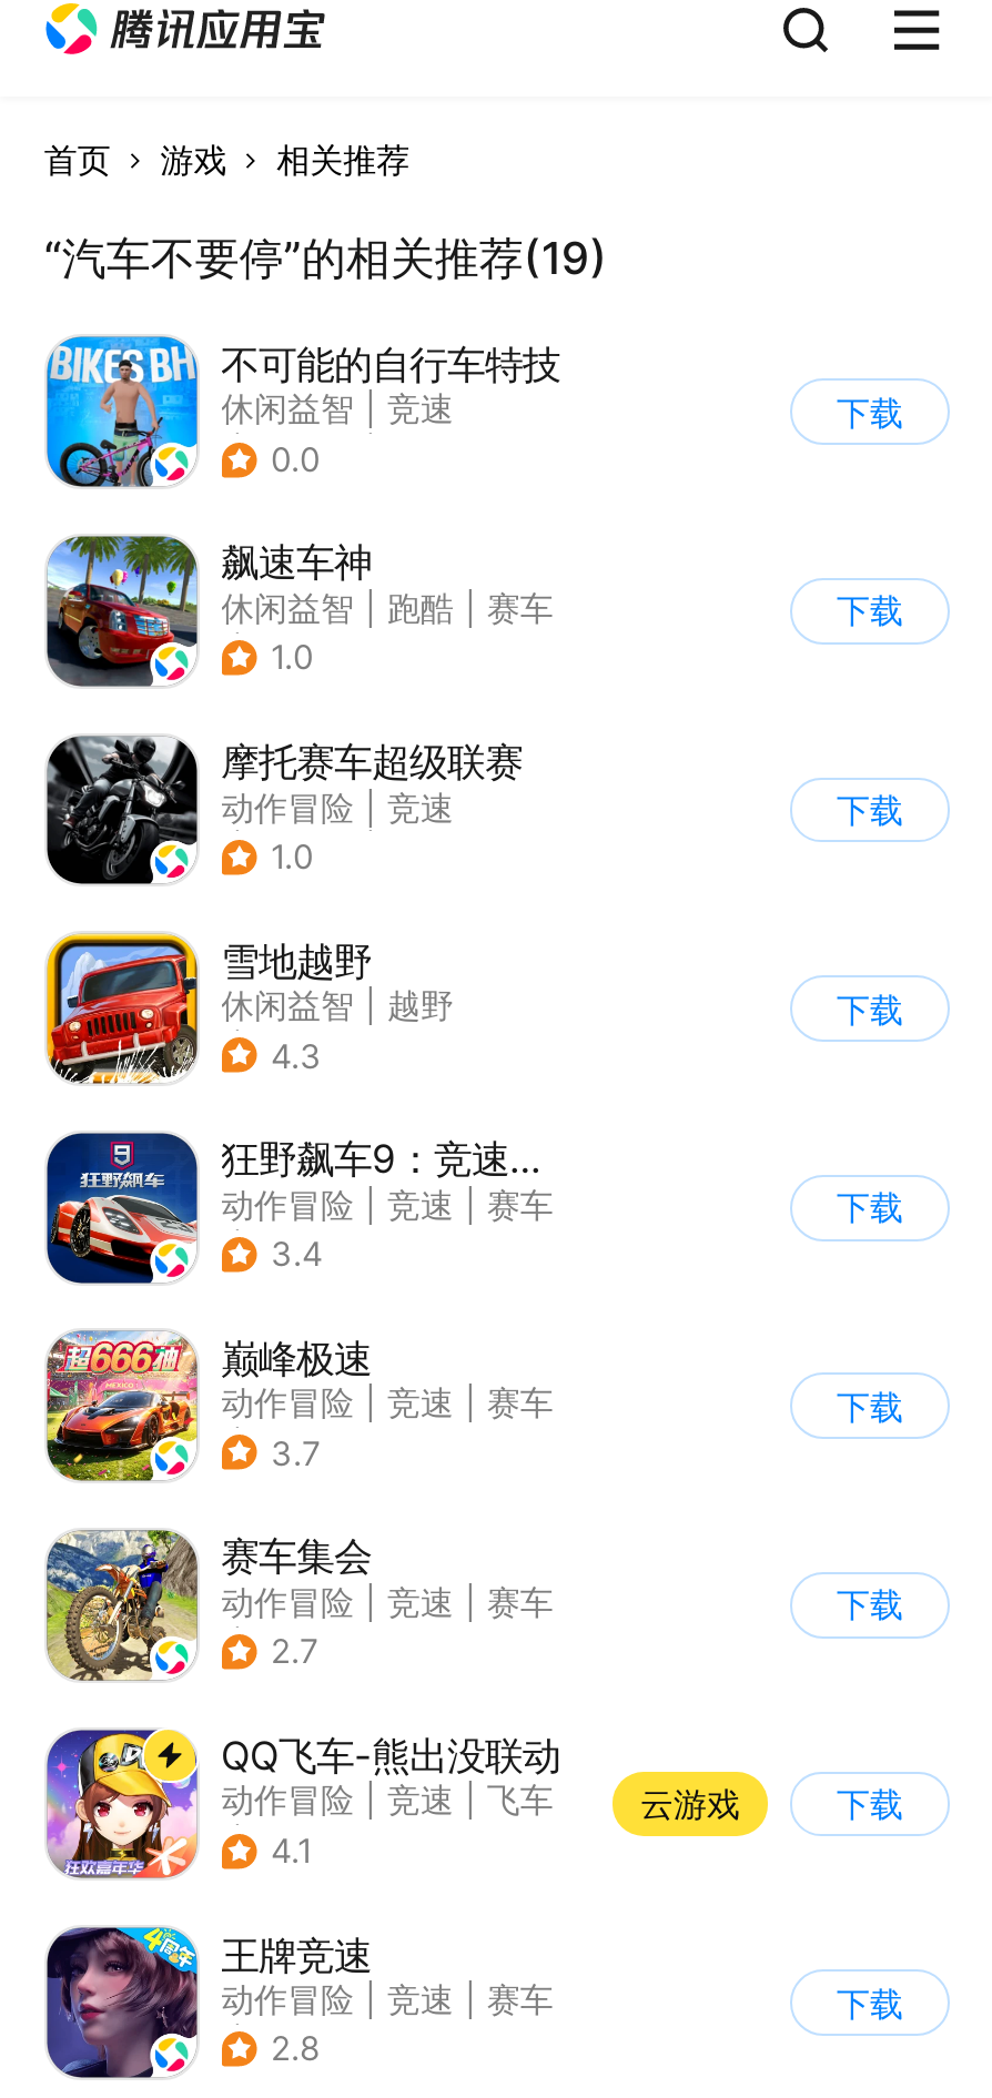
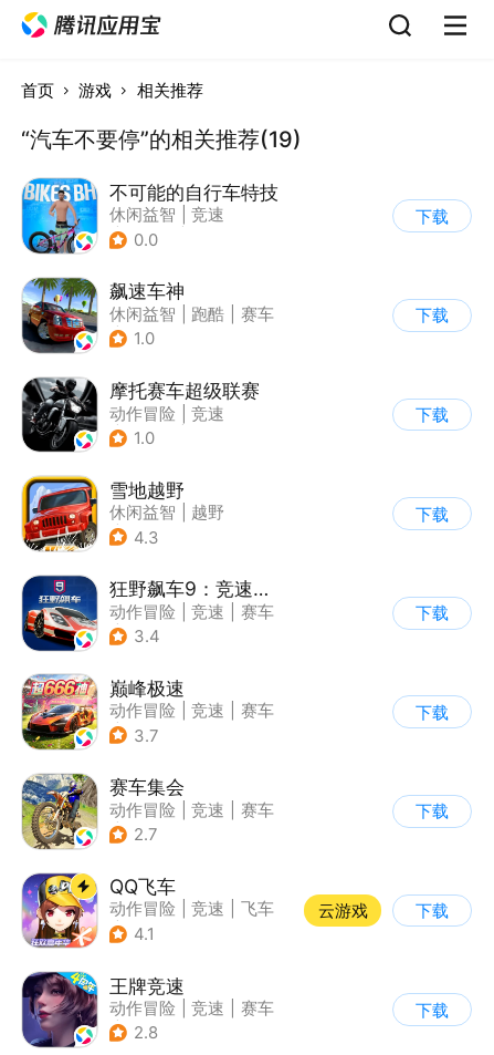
- QQ飞车-熊出没联动
+ QQ飞车
